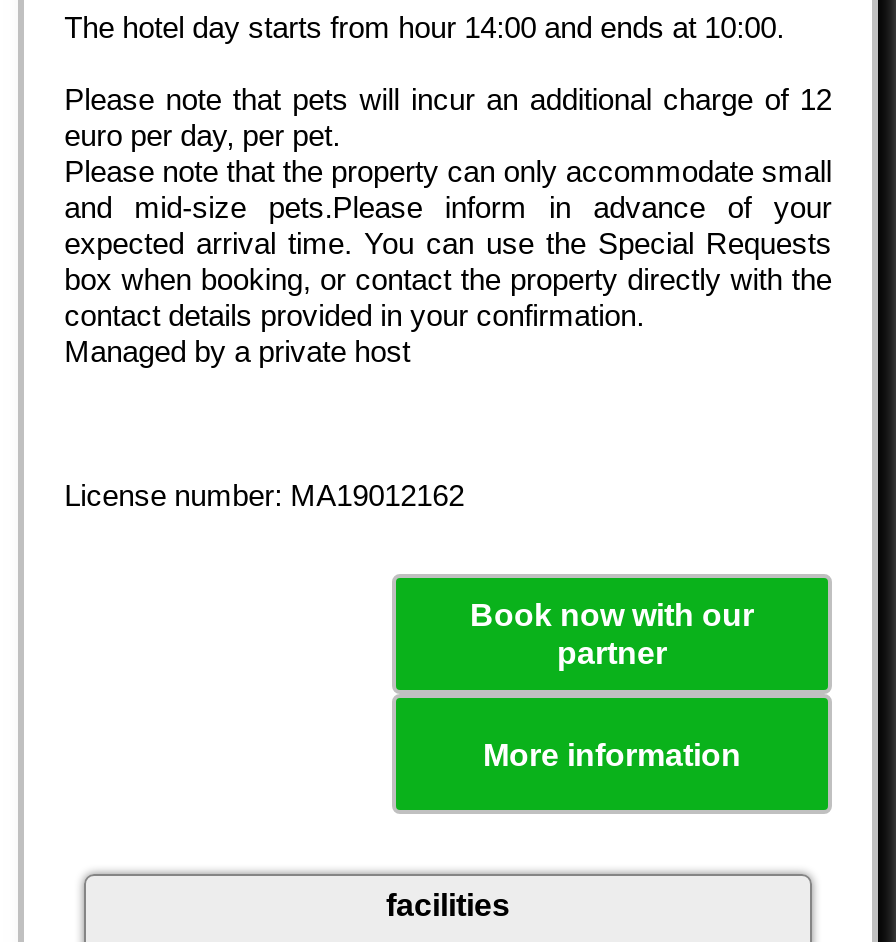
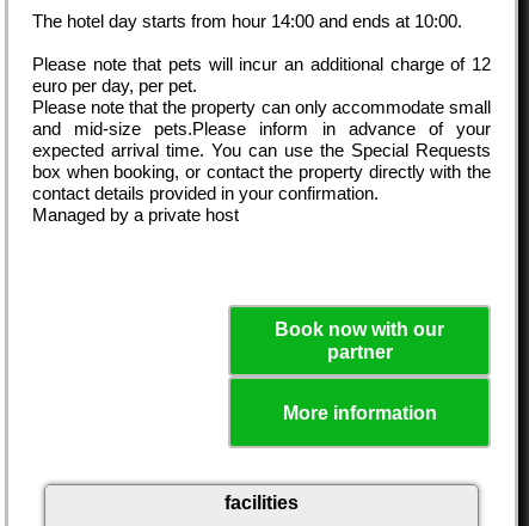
- License number: MA19012162
